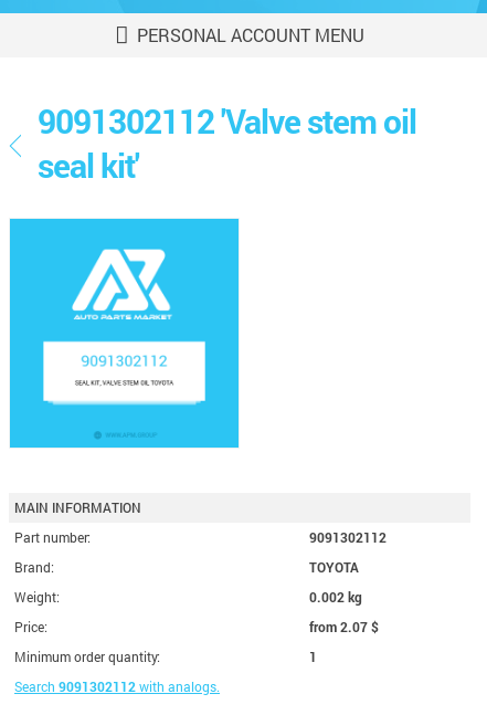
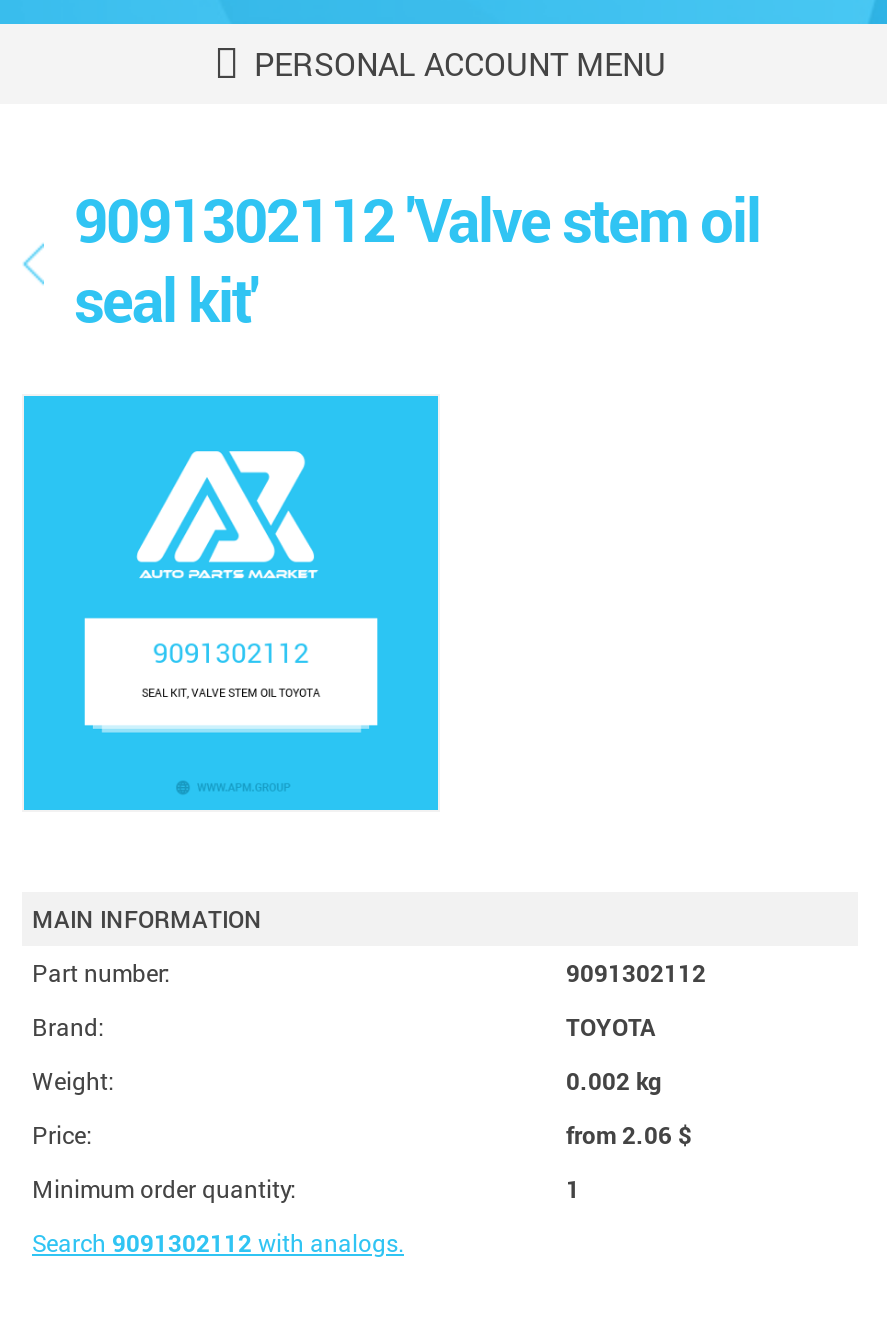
- from 2.07 $
+ from 2.06 $
